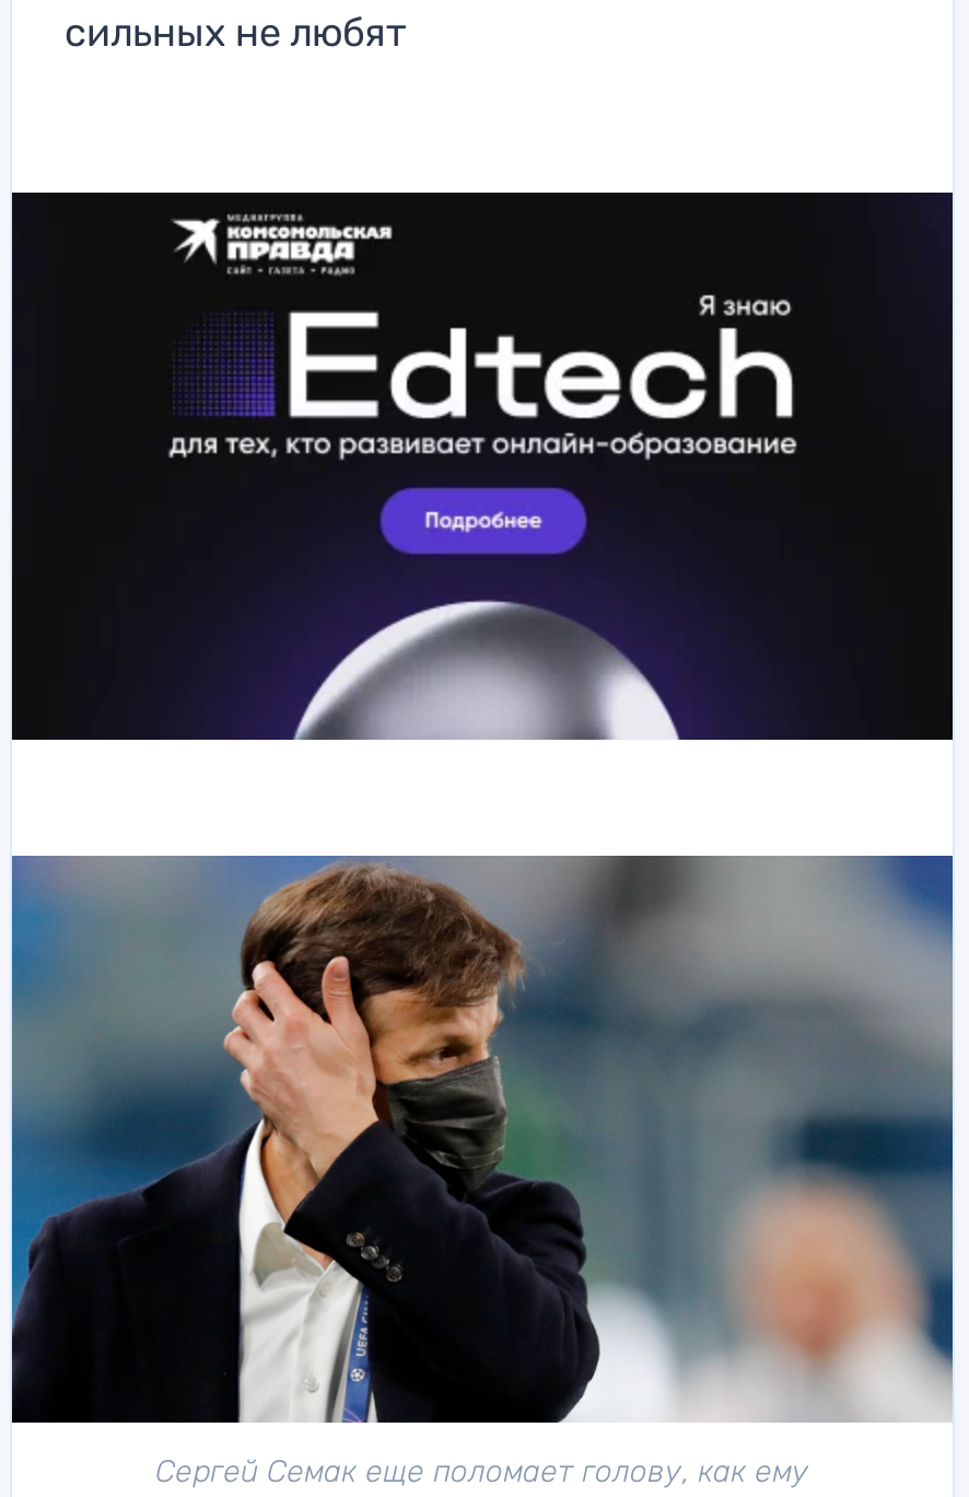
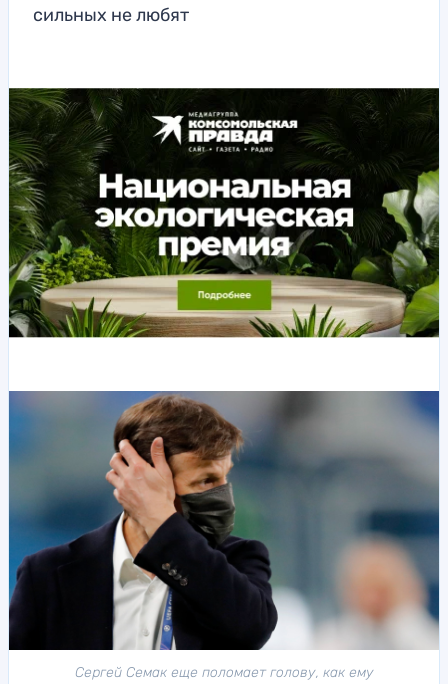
- [image]
+ [image]
